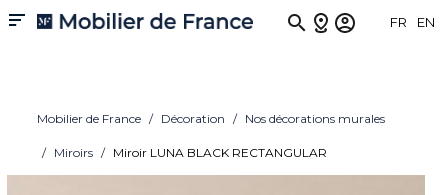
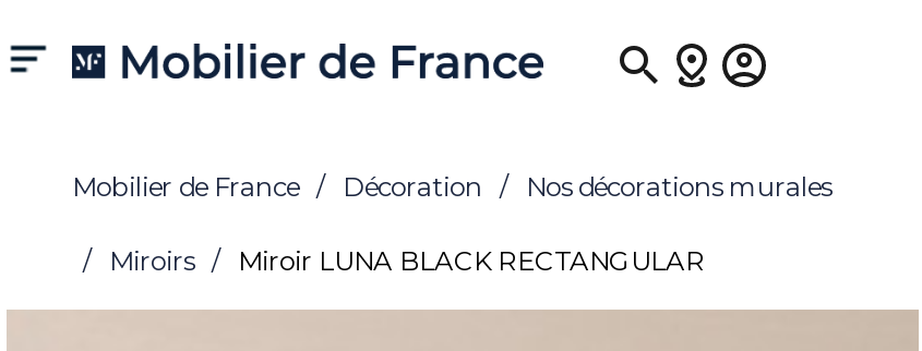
- FR
- EN
